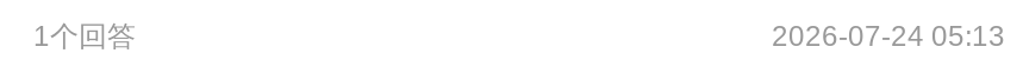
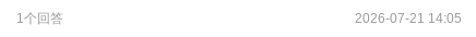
- 2026-07-24 05:13
+ 2026-07-21 14:05
